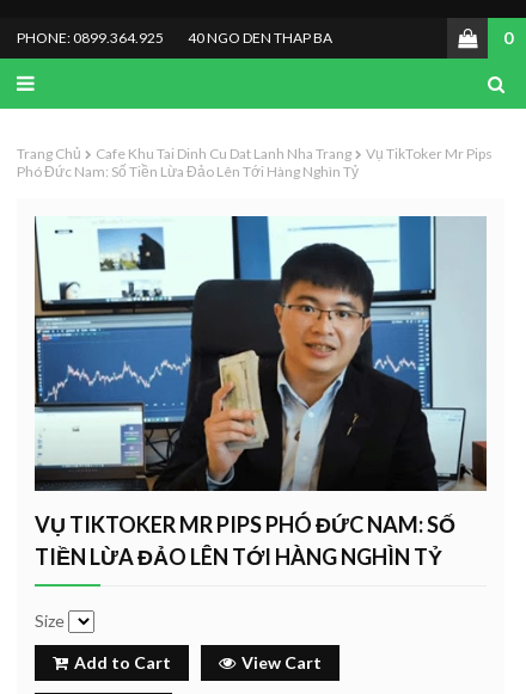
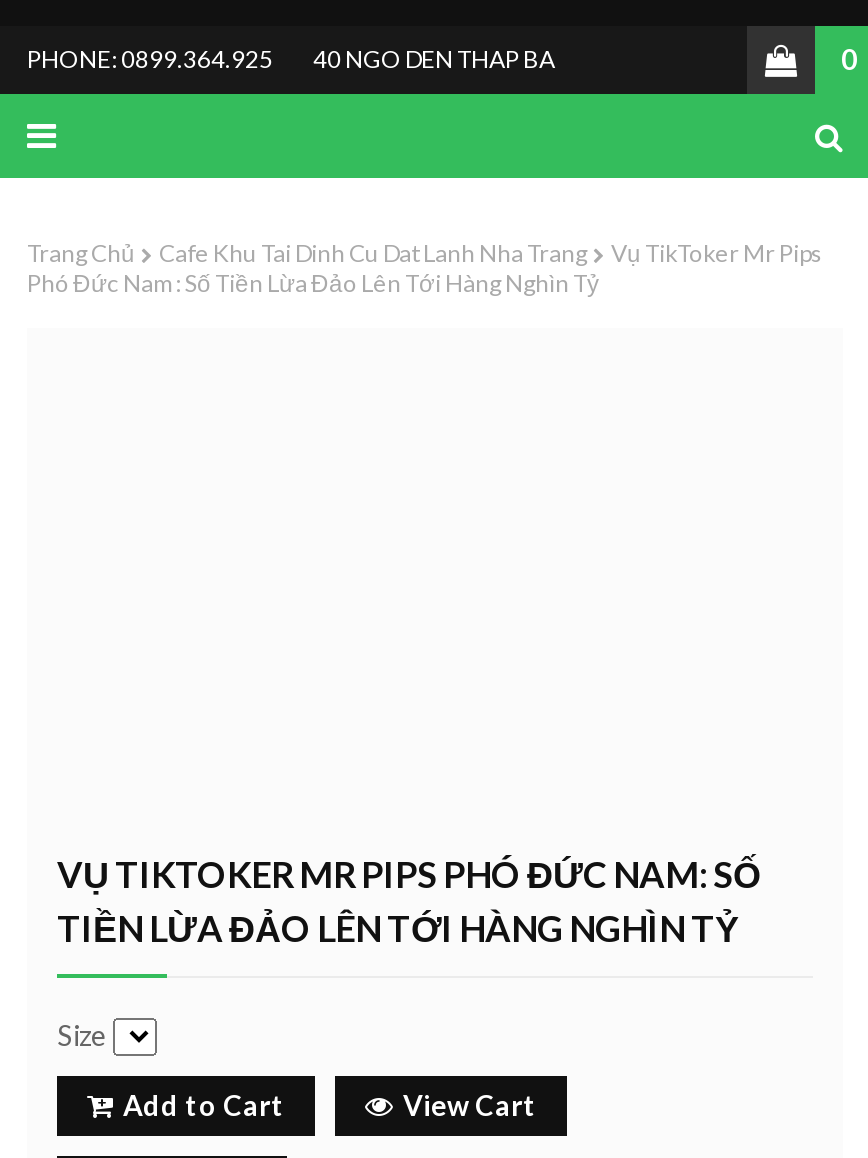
- [image]
